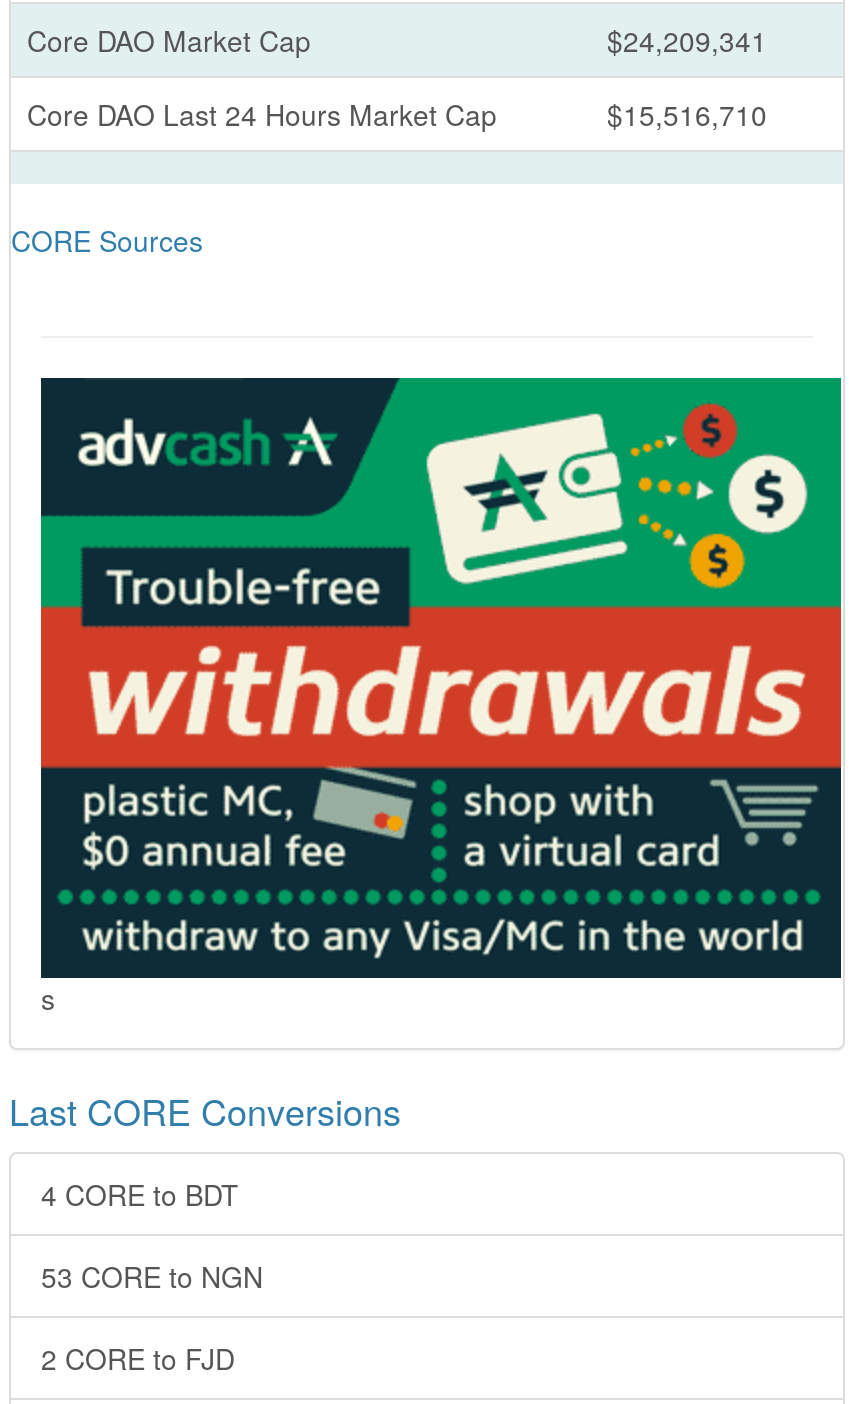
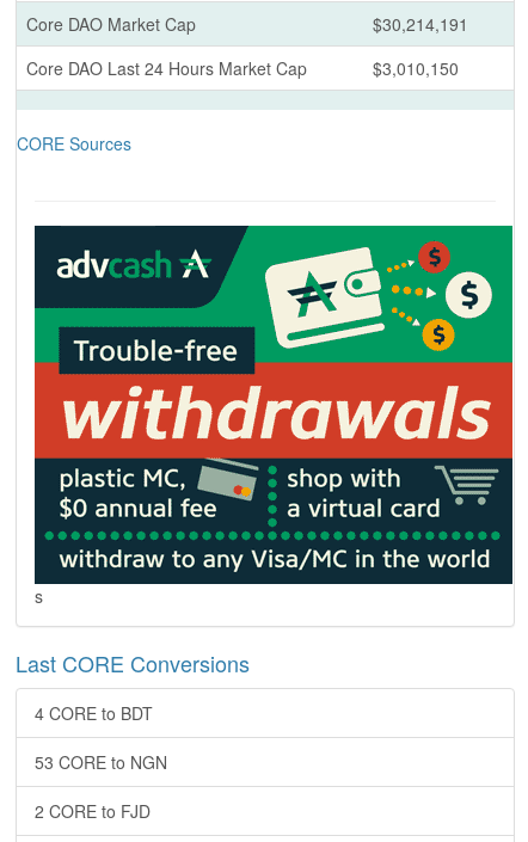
- $24,209,341
+ $30,214,191

- $15,516,710
+ $3,010,150
